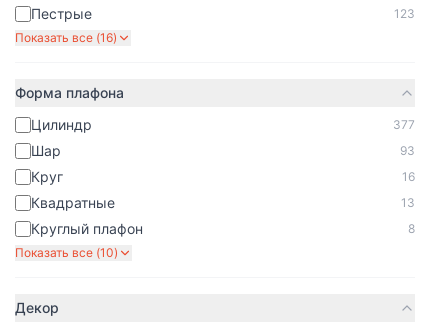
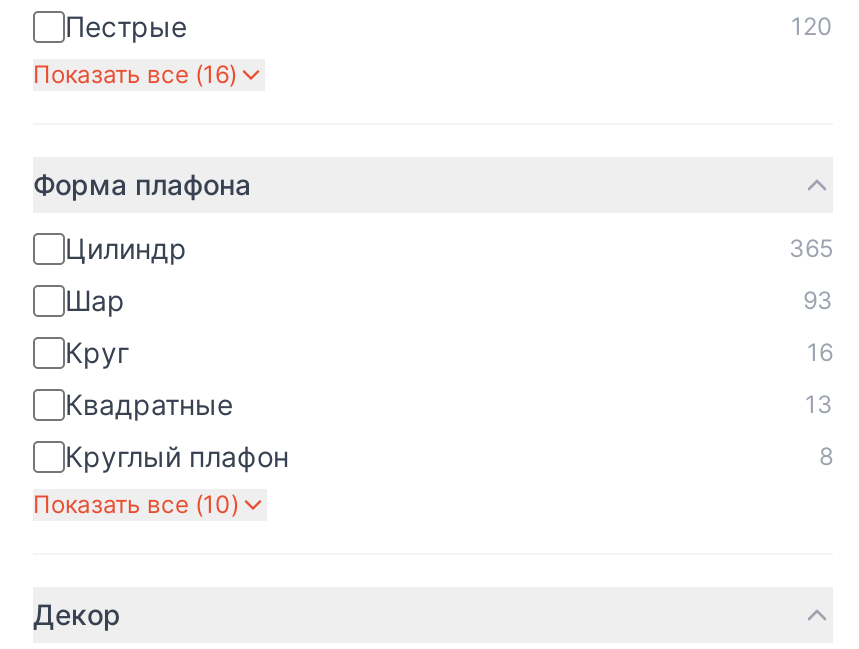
- 123
+ 120

- 377
+ 365
